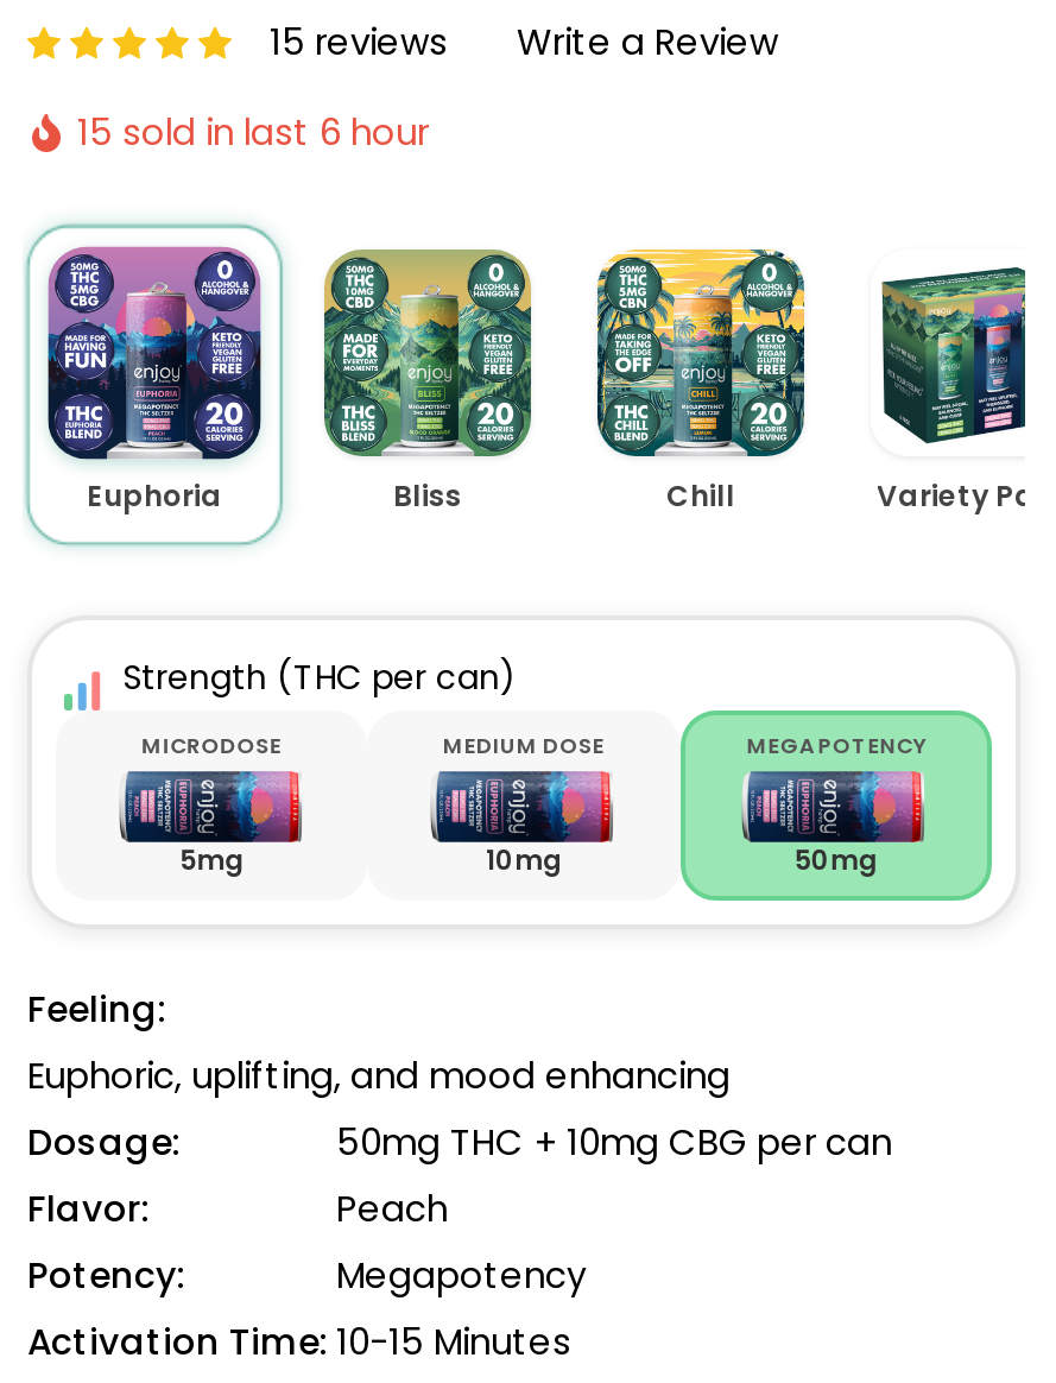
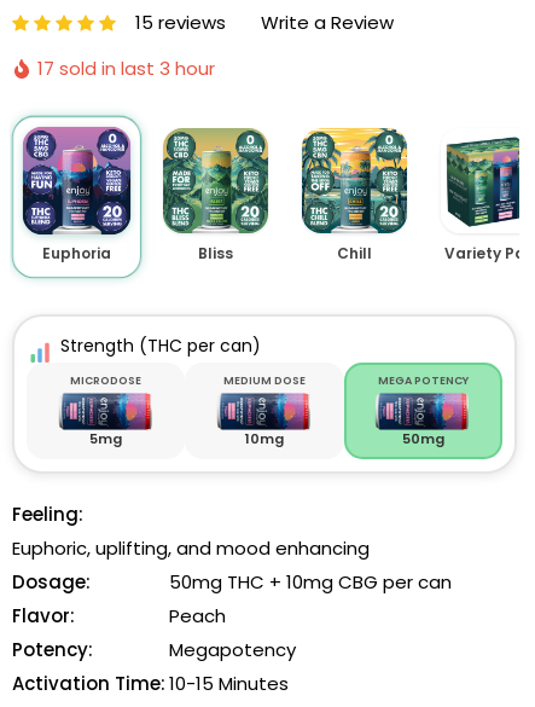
- 15 sold in last 6 hour
+ 17 sold in last 3 hour
